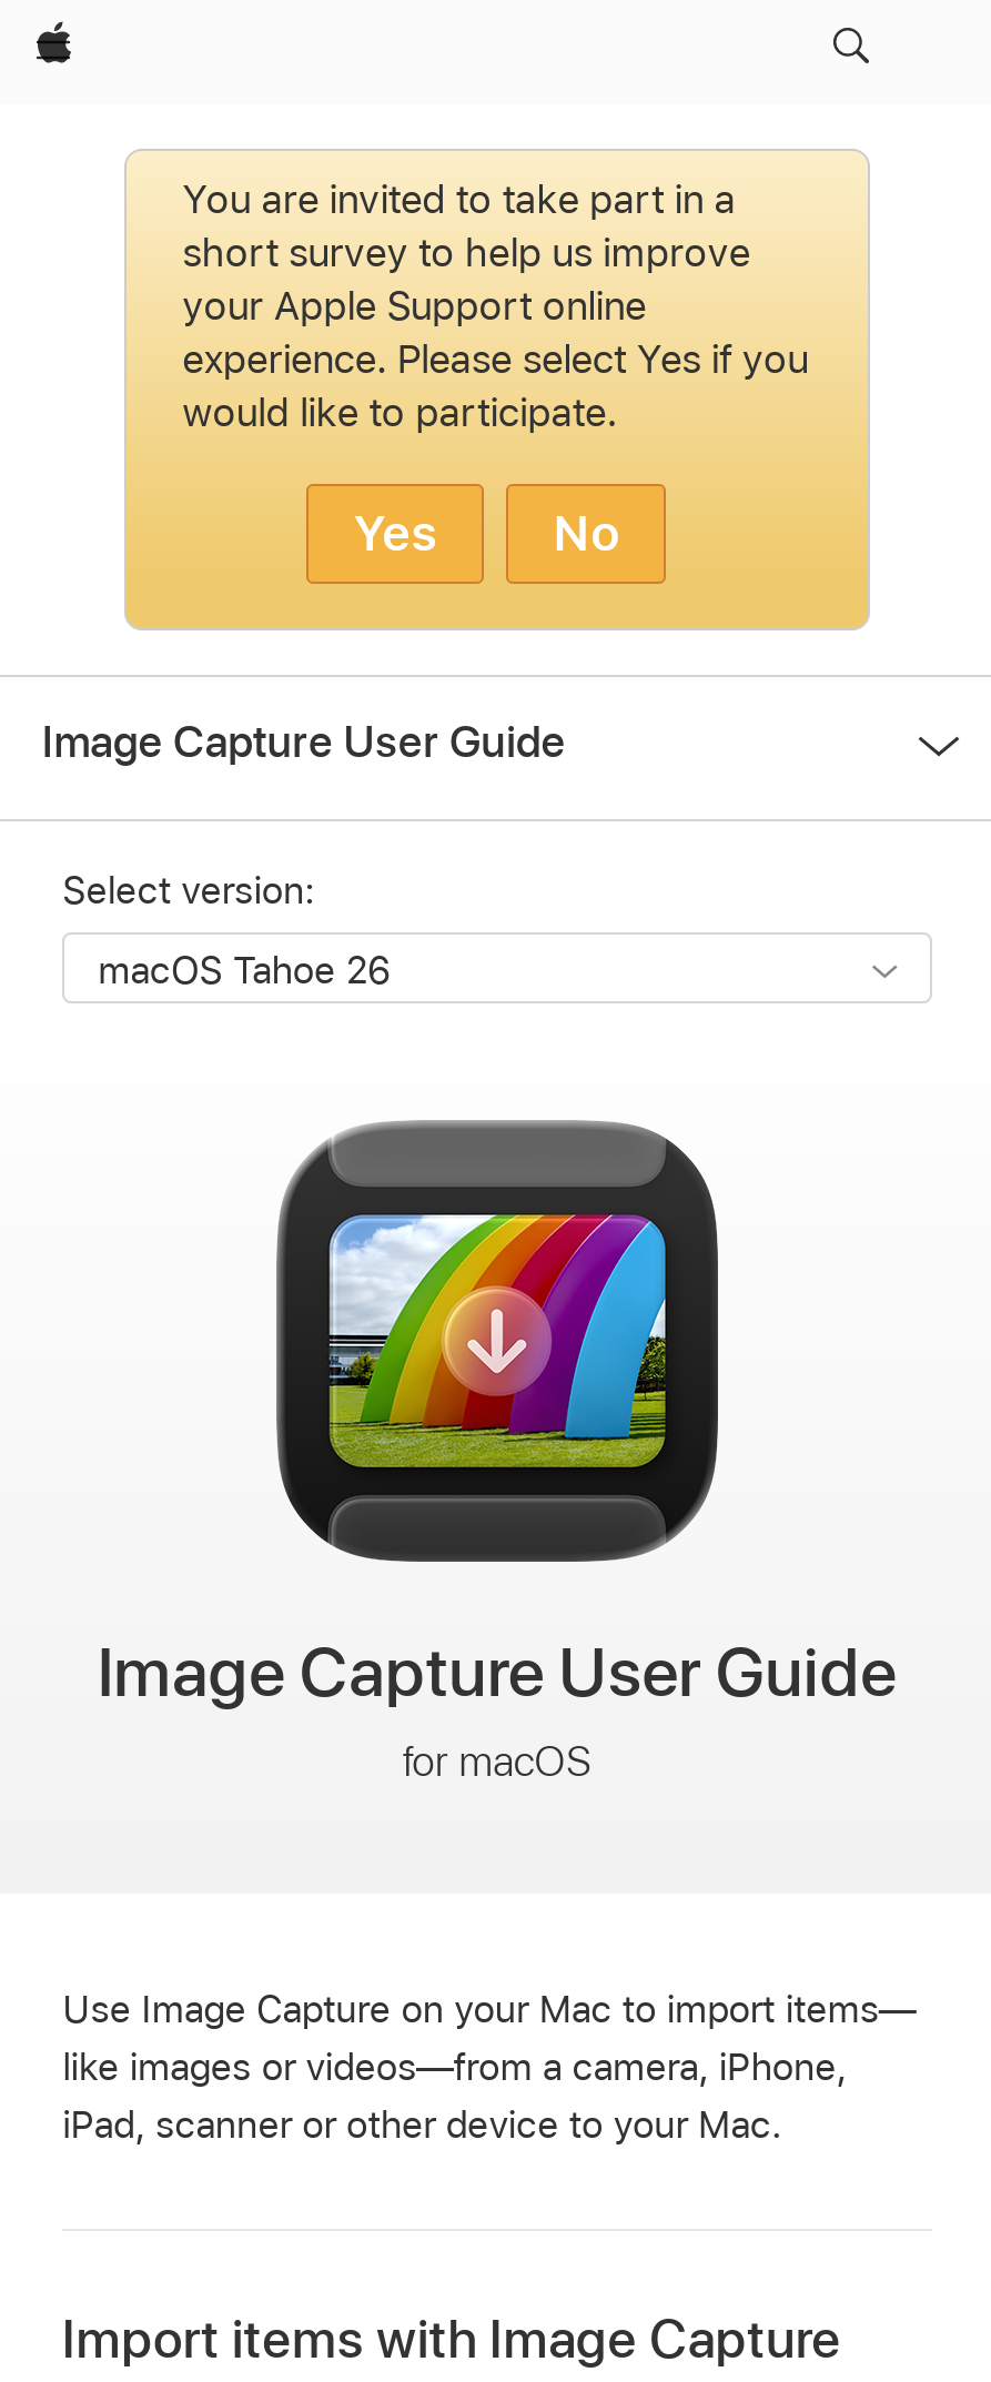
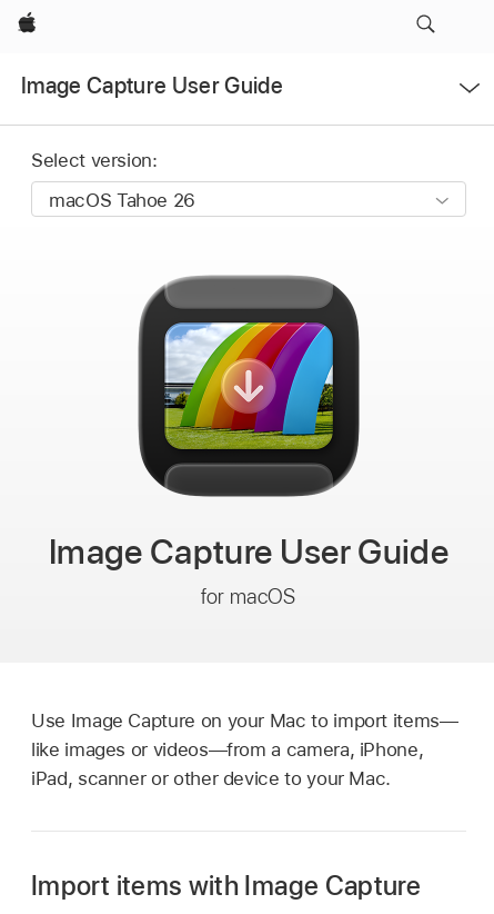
- [image]
- You are invited to take part in a
- short survey to help us improve
- your Apple Support online
- experience. Please select Yes if you
- would like to participate.
- Yes
- No
